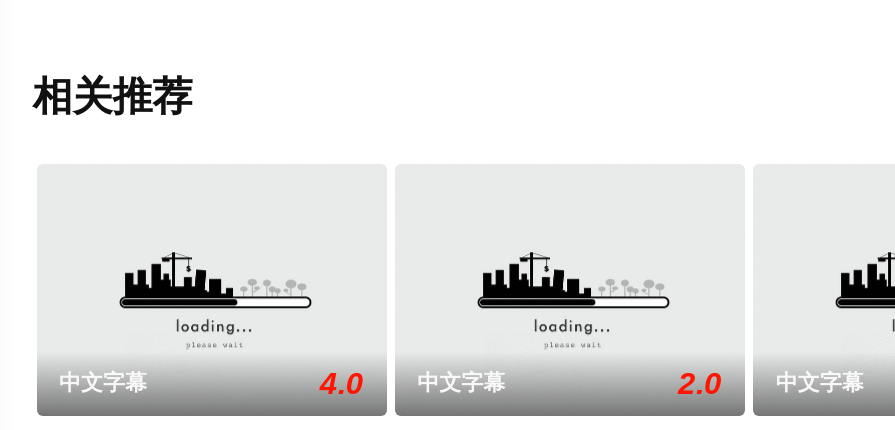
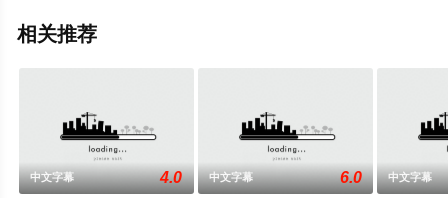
- 2.0
+ 6.0
